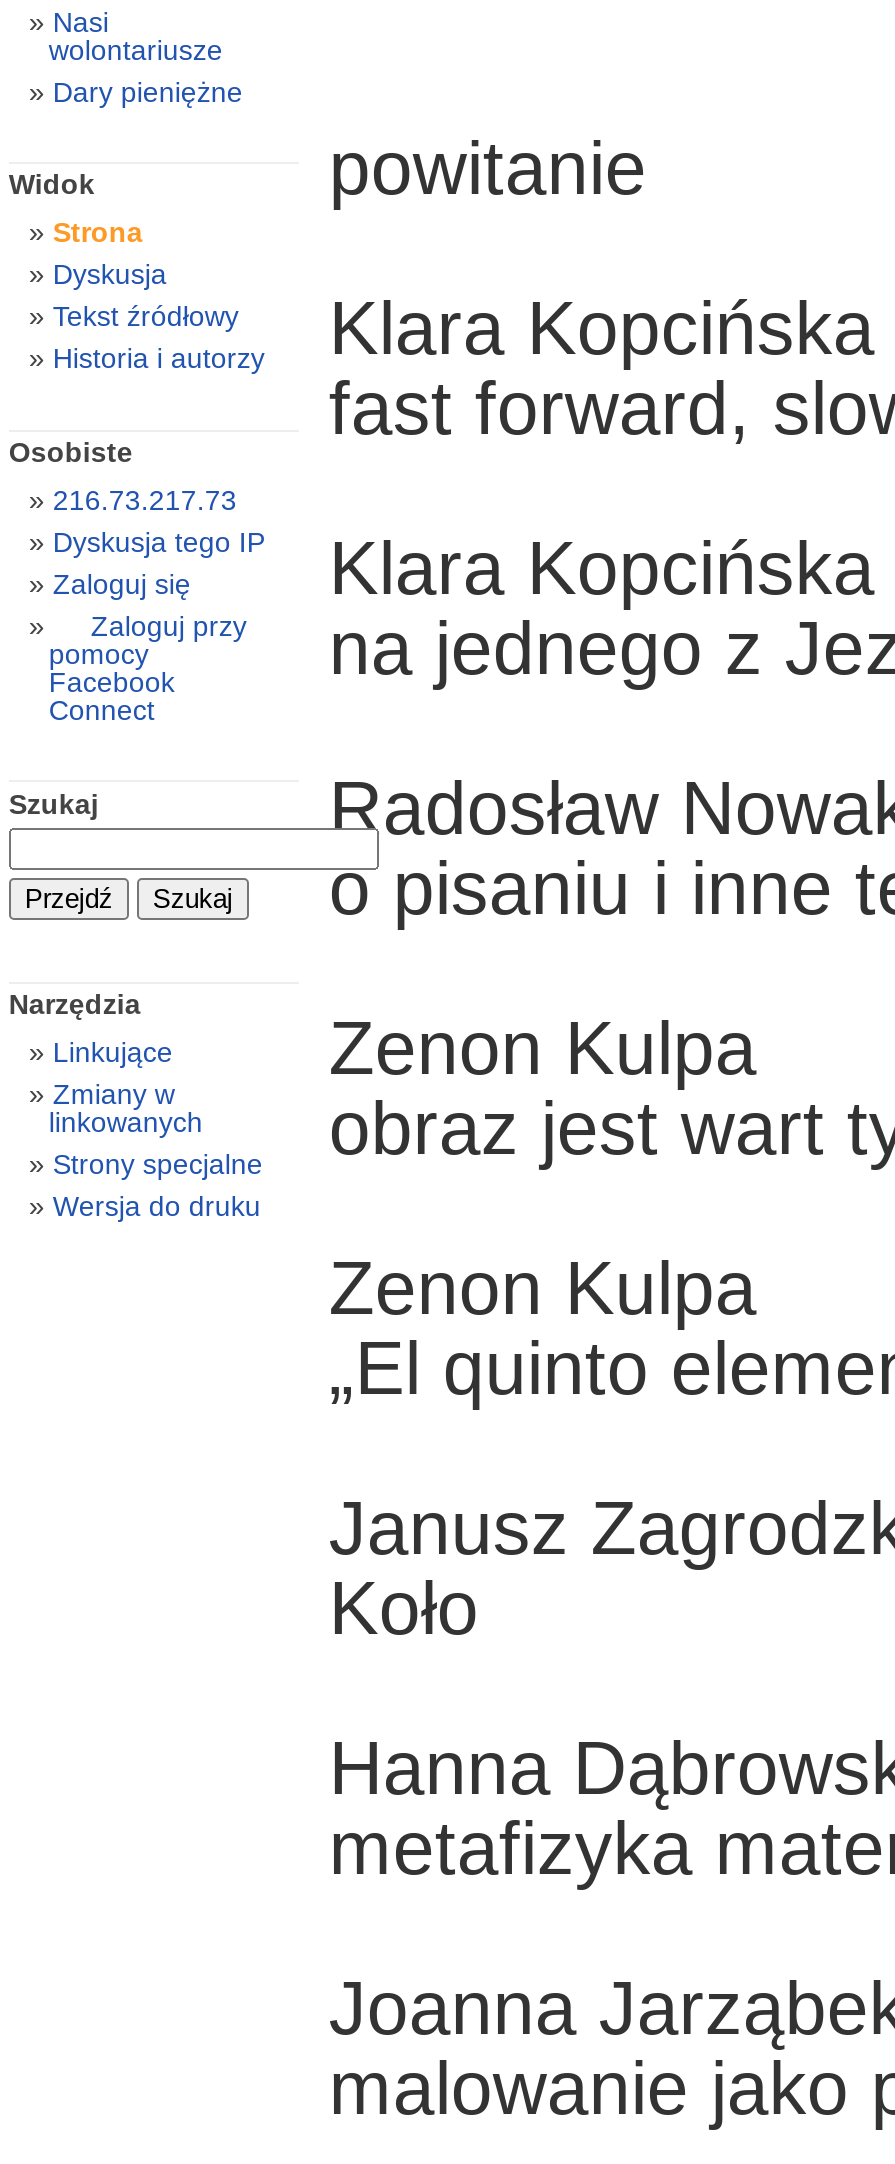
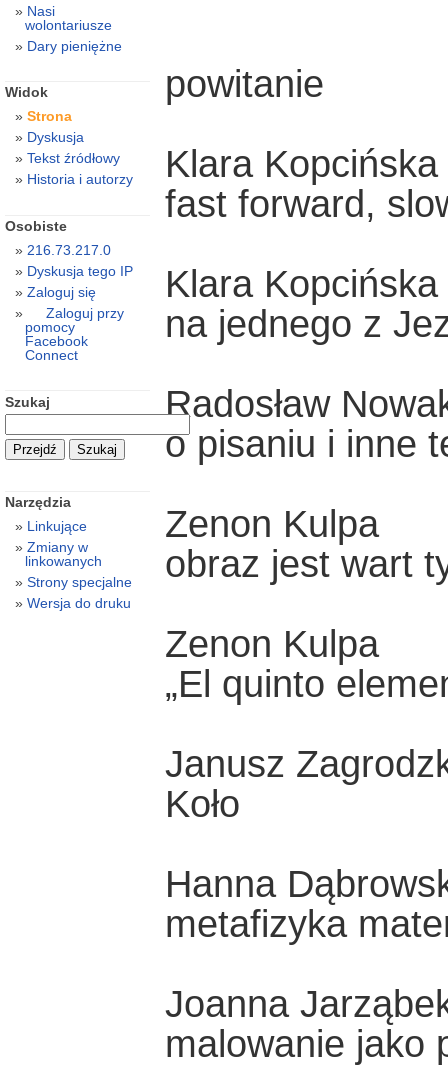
- 216.73.217.73
+ 216.73.217.0
